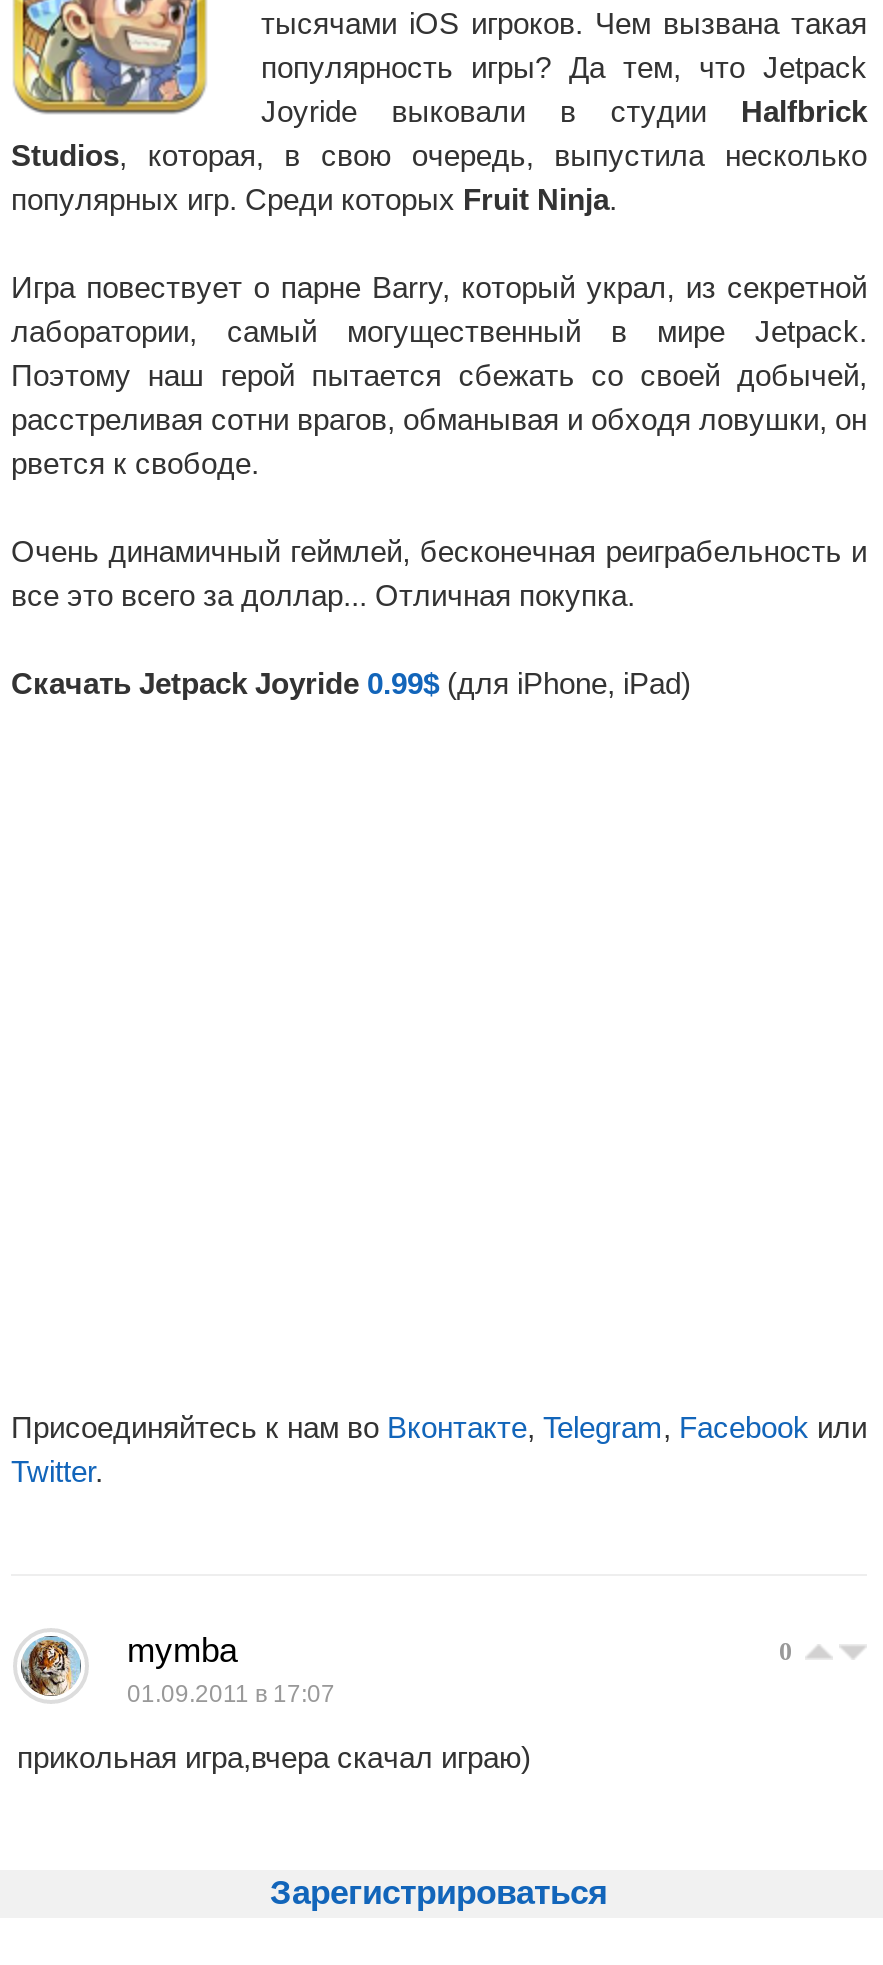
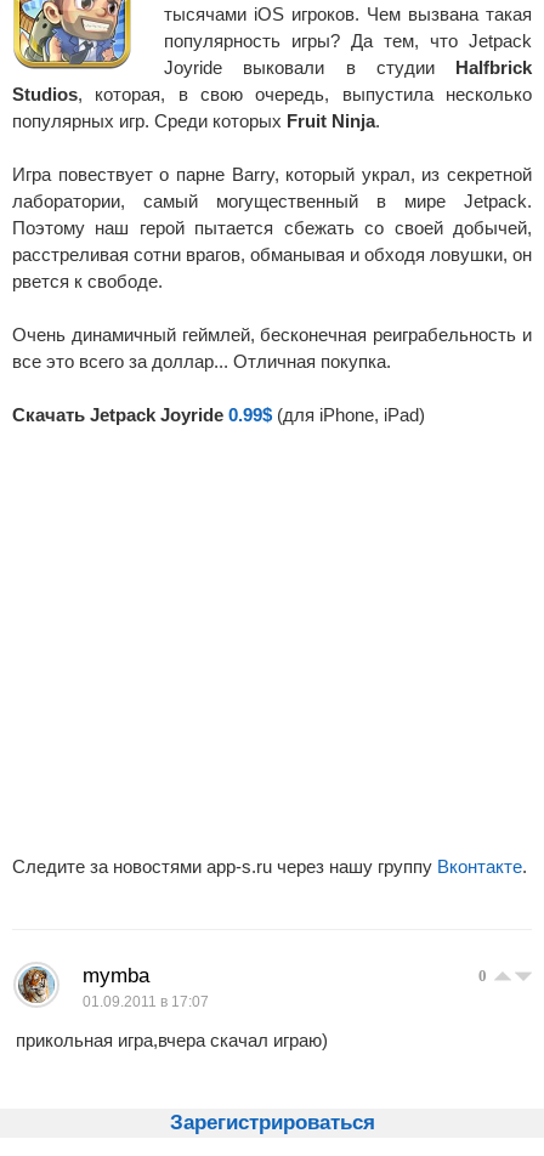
- Присоединяйтесь к нам во Вконтакте, Telegram, Facebook или
- Twitter.
+ Следите за новостями app-s.ru через нашу группу Вконтакте.
